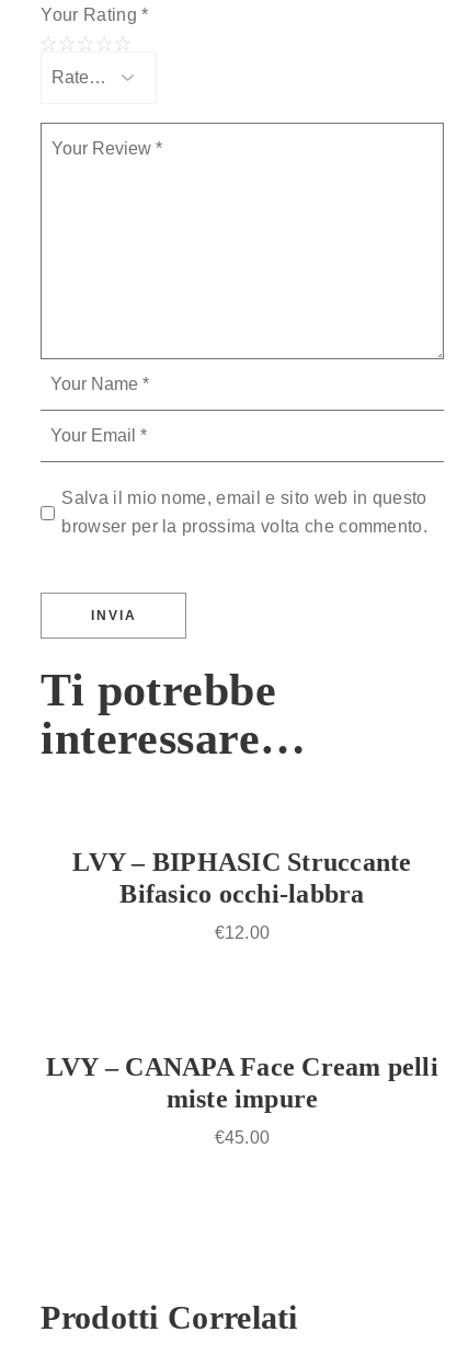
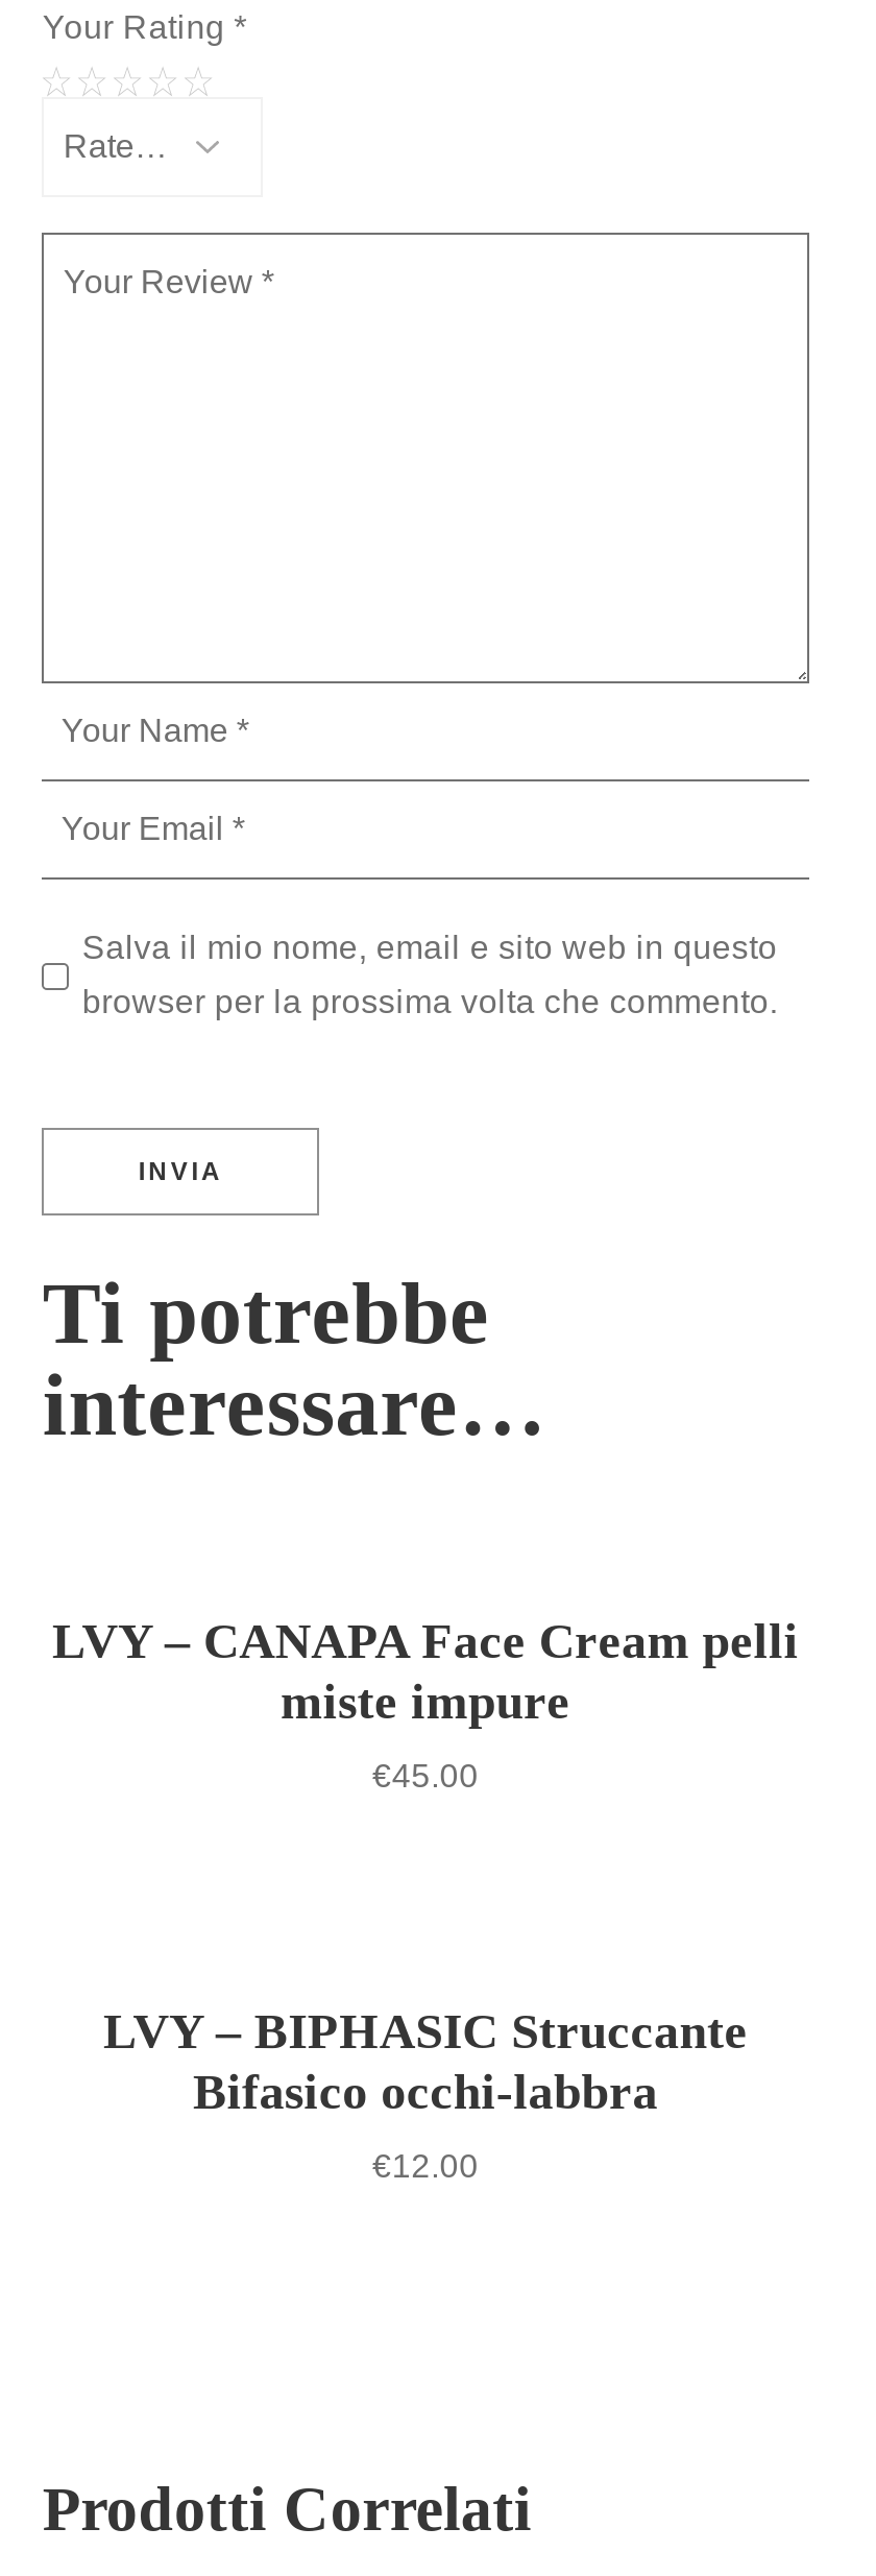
moved down: LVY – BIPHASIC Struccante | Bifasico occhi-labbra | €12.00

moved up: LVY – CANAPA Face Cream pelli | miste impure | €45.00
